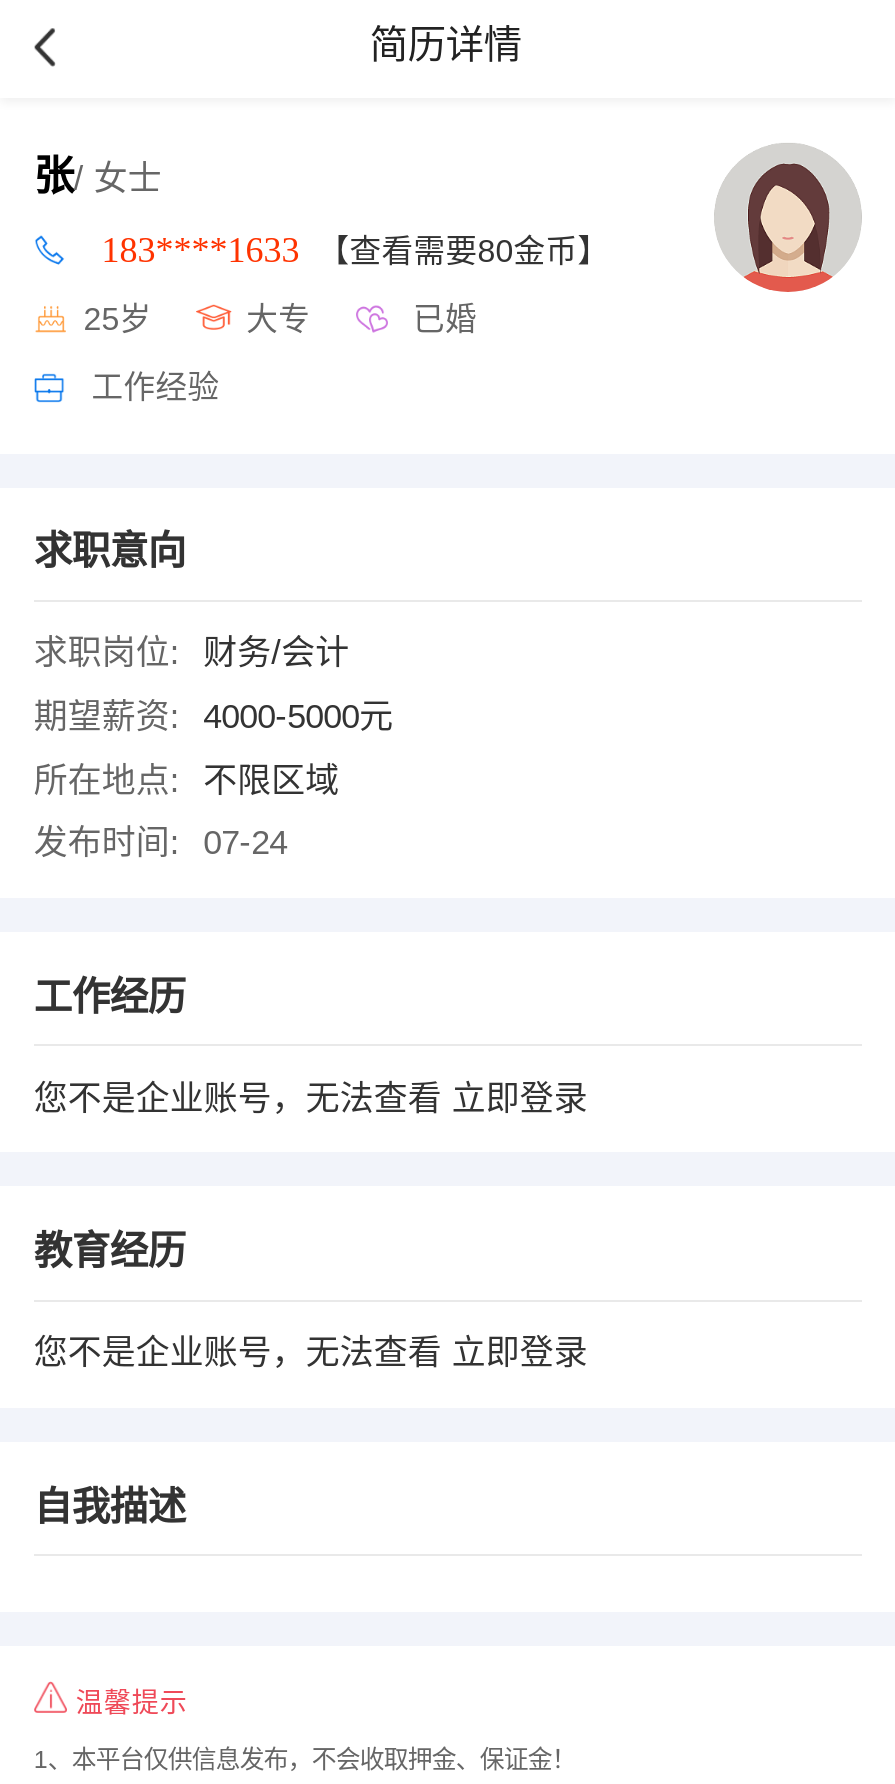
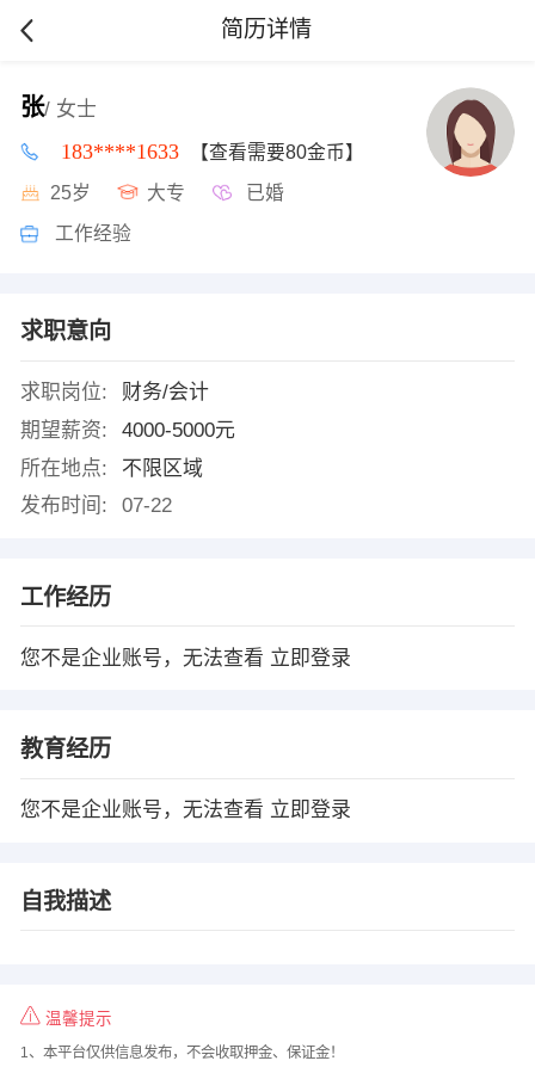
- 发布时间: 07-24
+ 发布时间: 07-22
